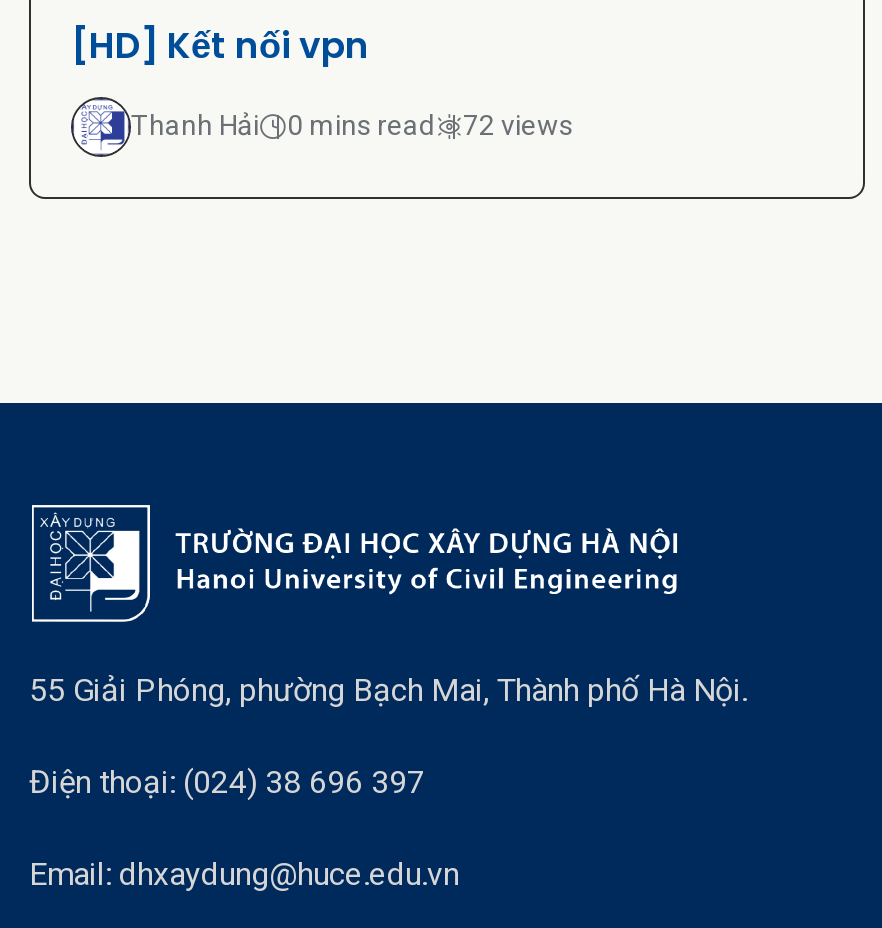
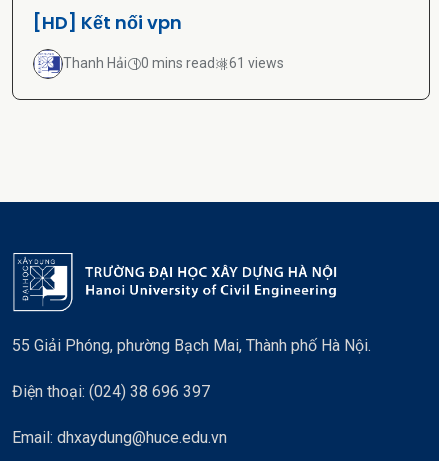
- Thanh Hải 0 mins read 72 views
+ Thanh Hải 0 mins read 61 views
